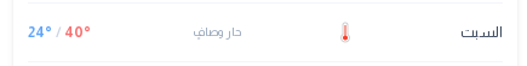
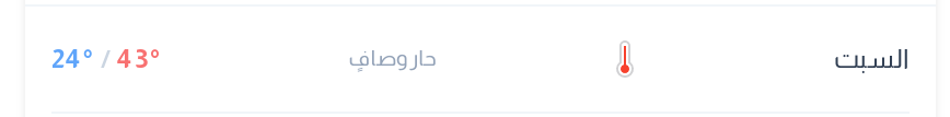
- 40°
+ 43°
